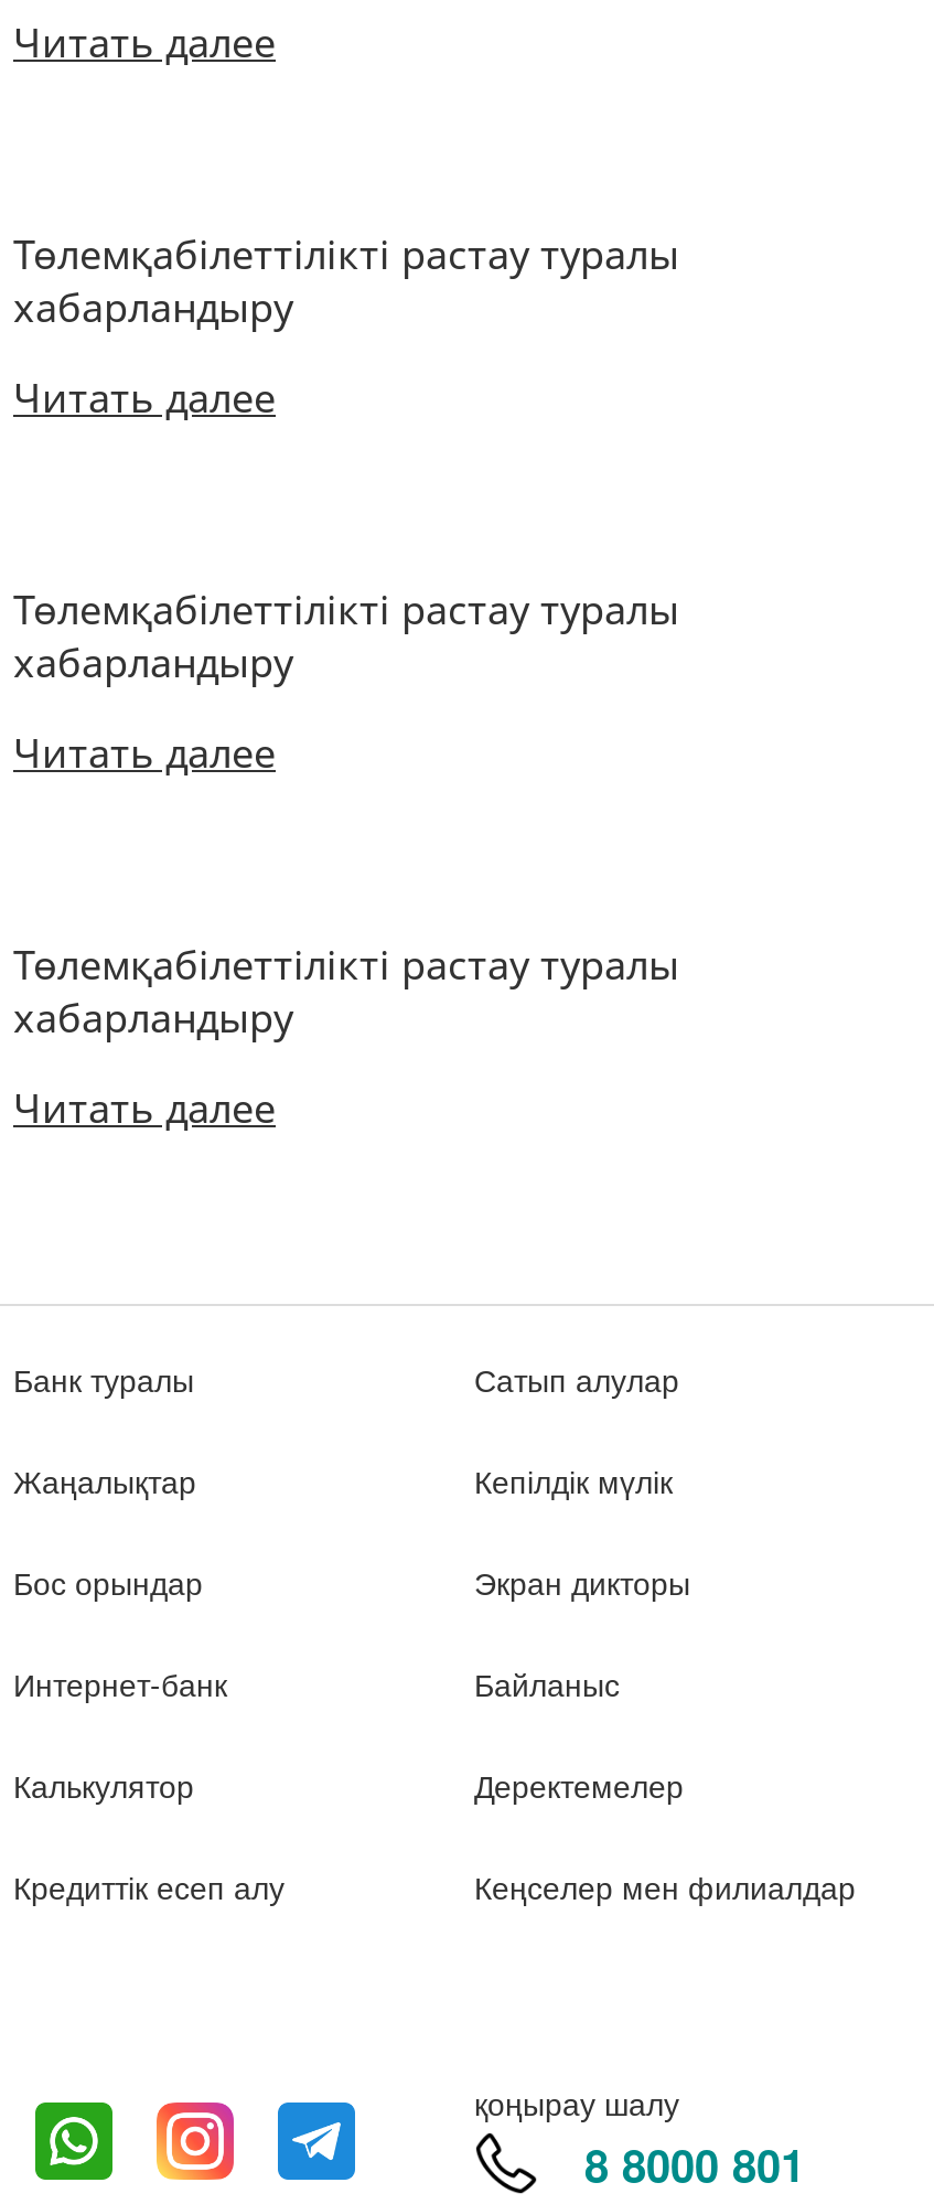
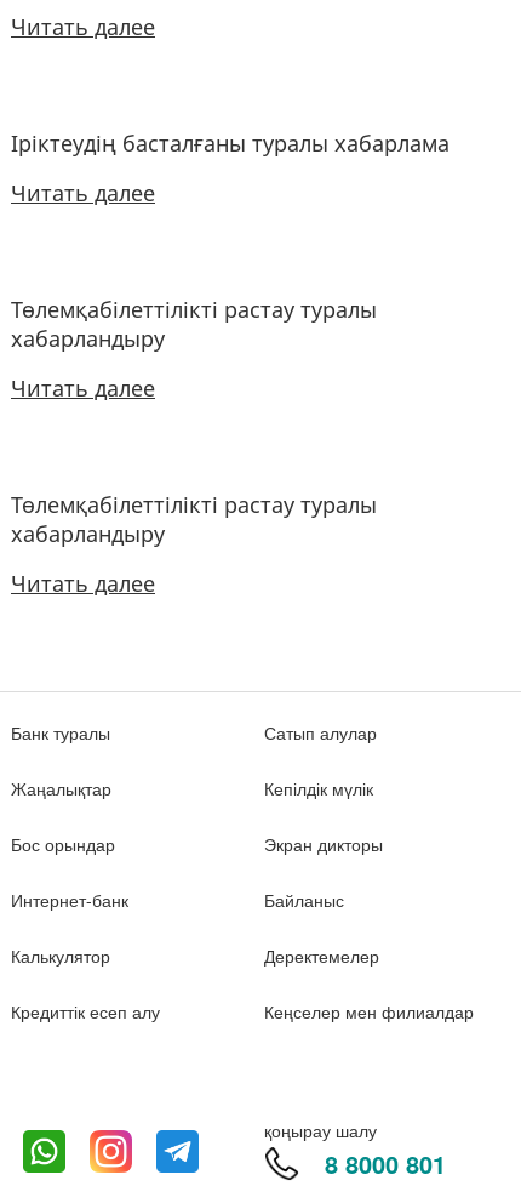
- Төлемқабілеттілікті растау туралы
- хабарландыру
+ Іріктеудің басталғаны туралы хабарлама
